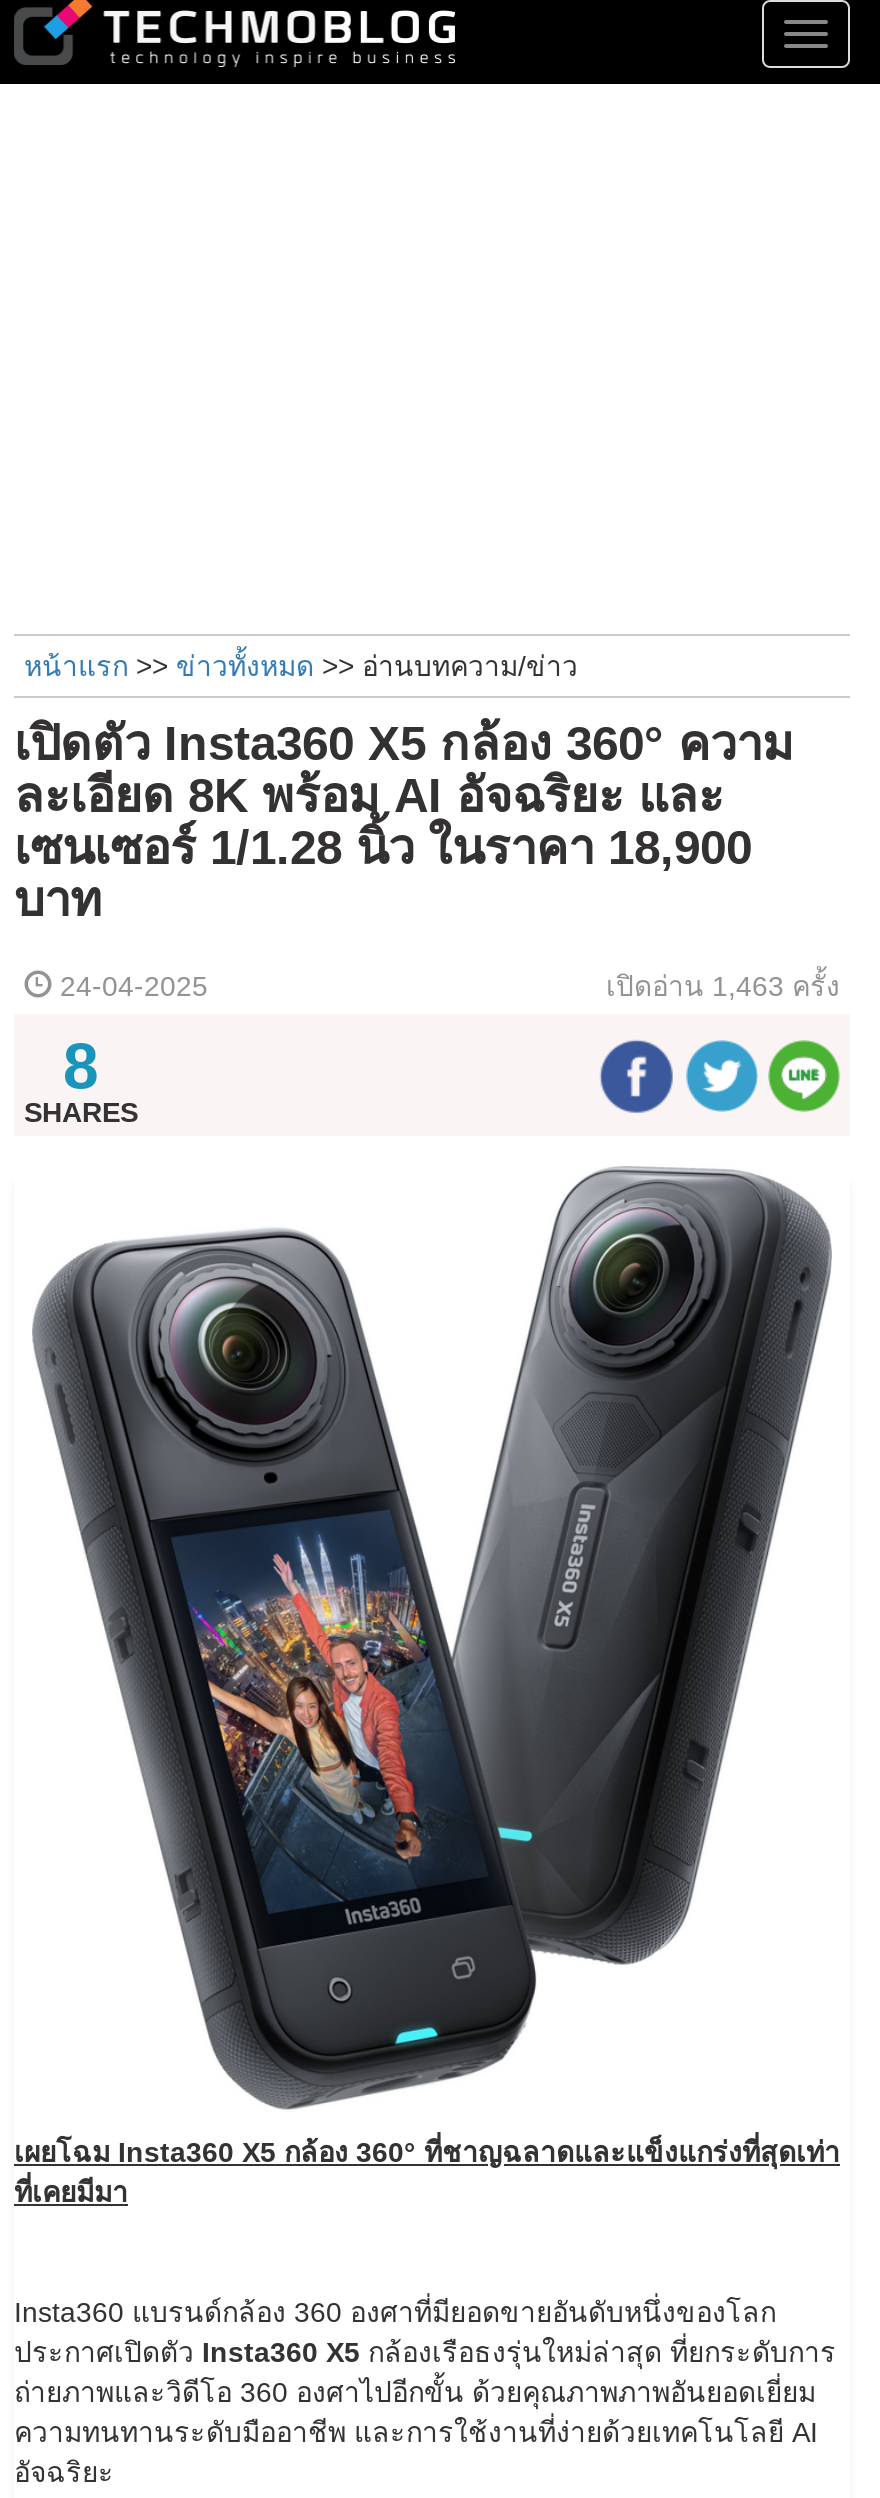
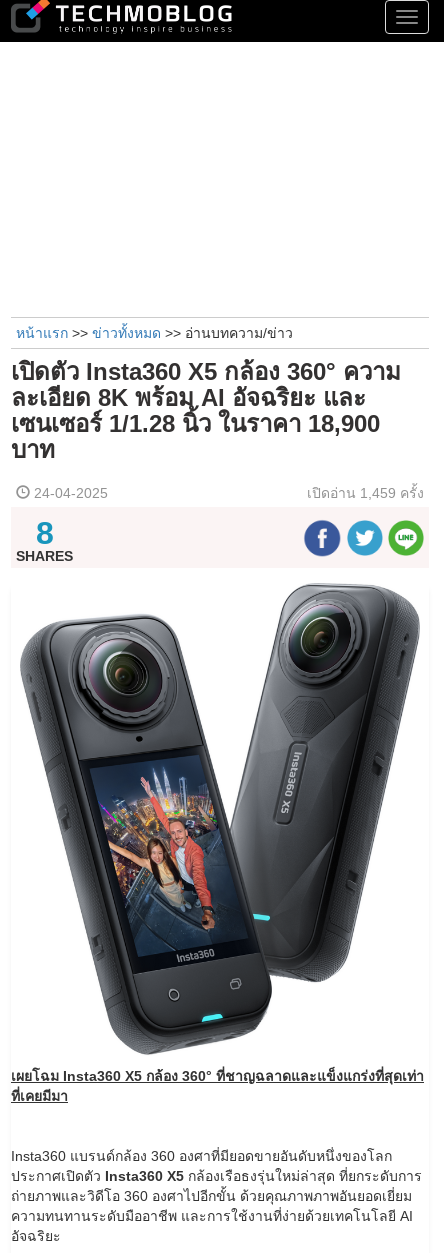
- เปิดอ่าน 1,463 ครั้ง
+ เปิดอ่าน 1,459 ครั้ง
